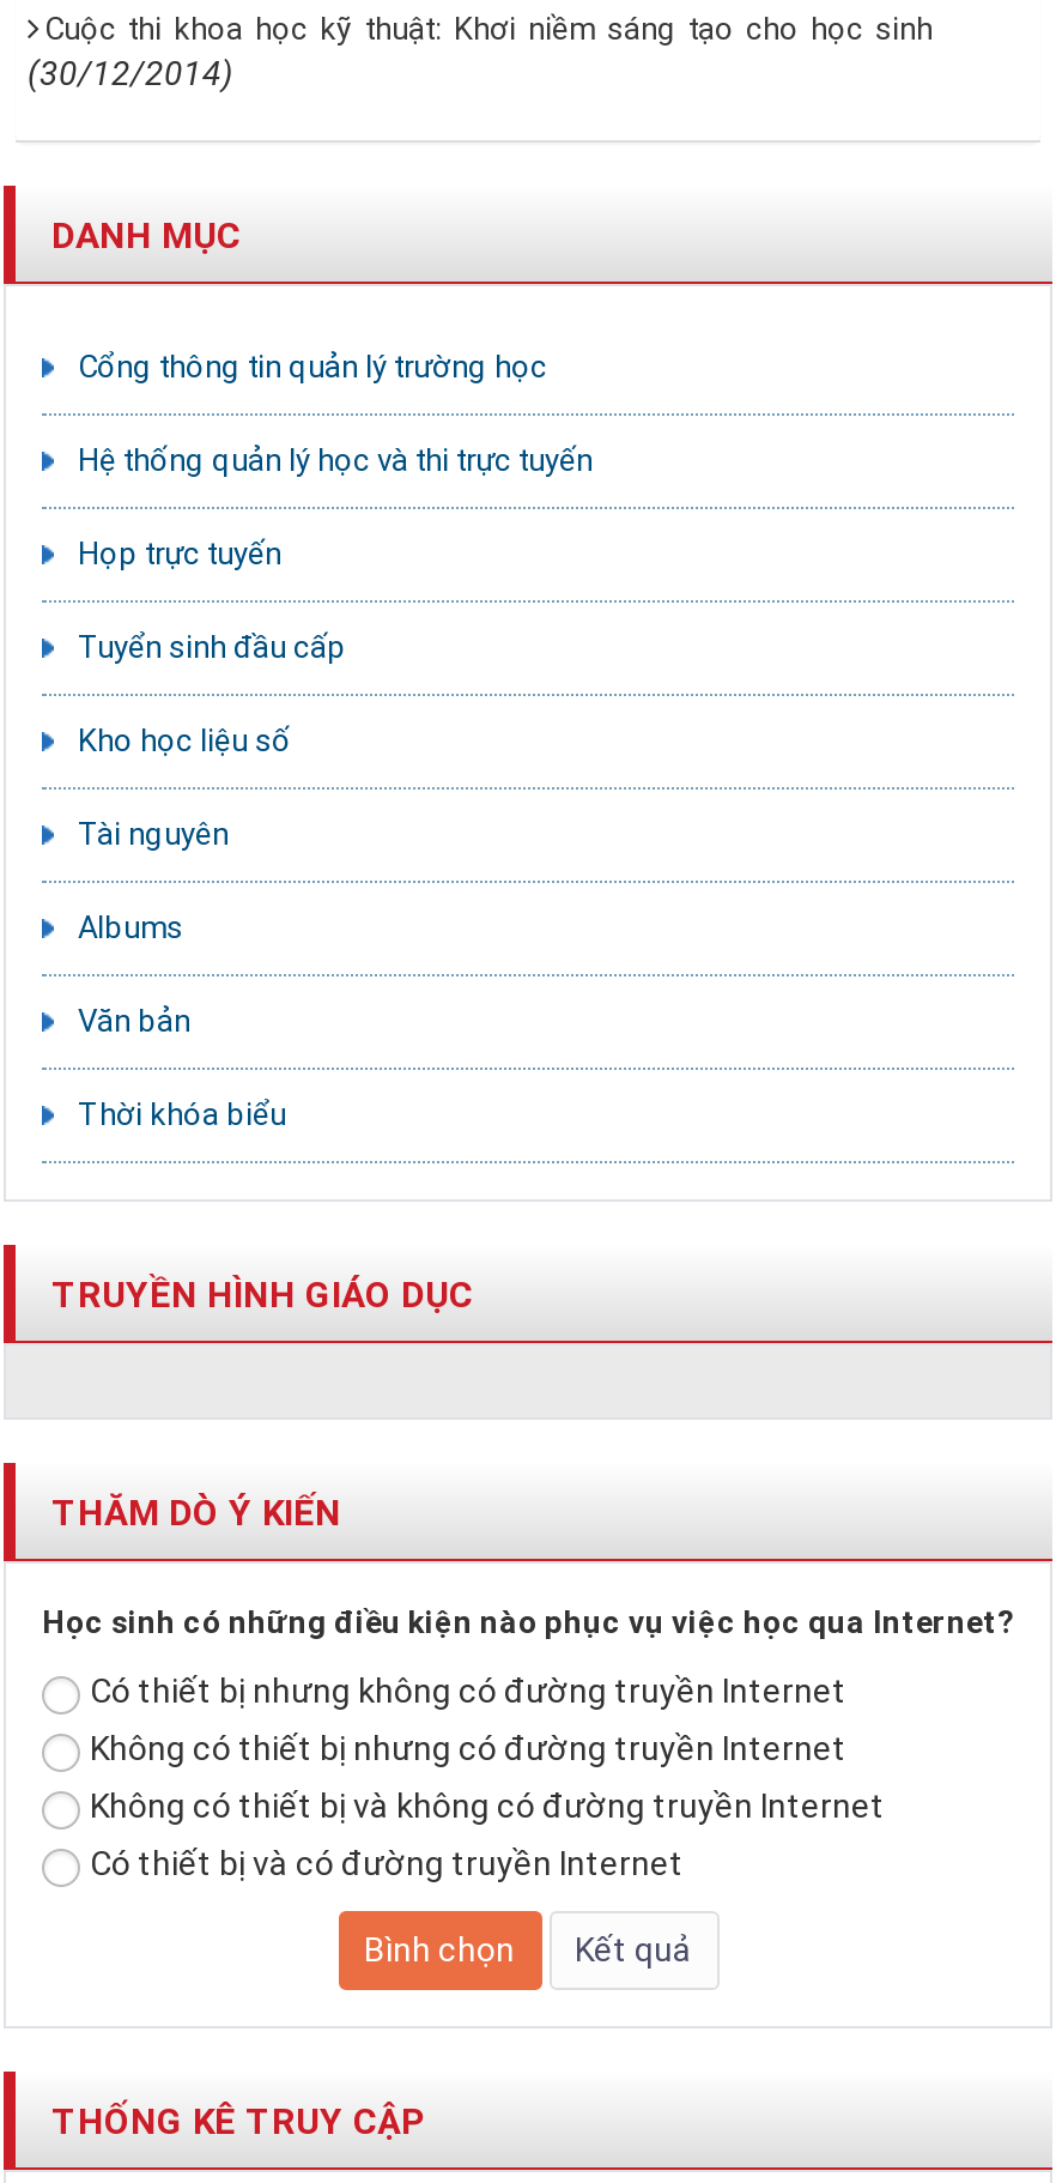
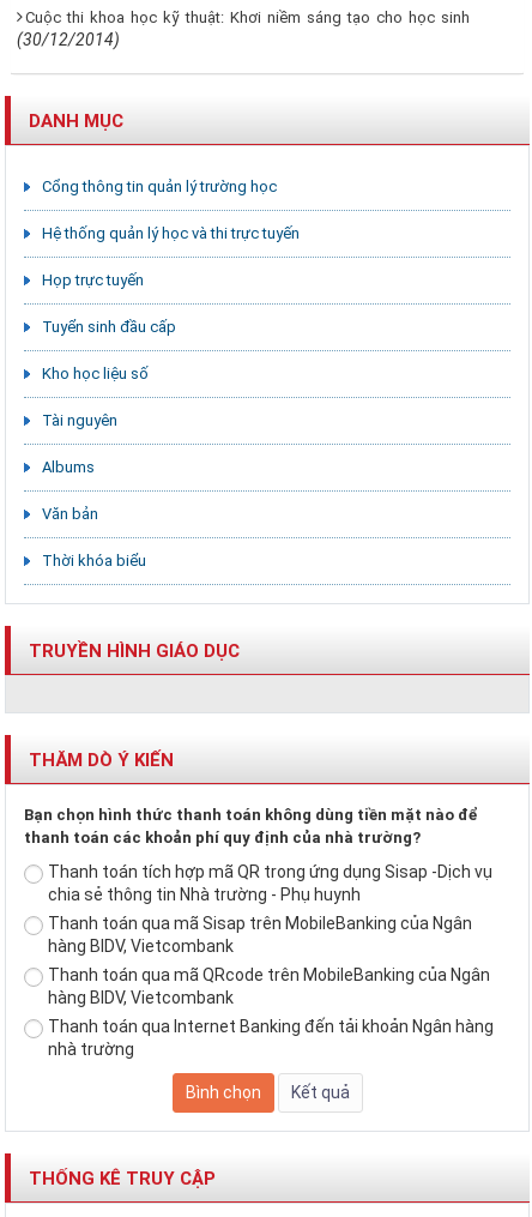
- Học sinh có những điều kiện nào phục vụ việc học qua Internet?
+ Bạn chọn hình thức thanh toán không dùng tiền mặt nào để
+ thanh toán các khoản phí quy định của nhà trường?

- Có thiết bị nhưng không có đường truyền Internet
+ Thanh toán tích hợp mã QR trong ứng dụng Sisap -Dịch vụ
+ chia sẻ thông tin Nhà trường - Phụ huynh

- Không có thiết bị nhưng có đường truyền Internet
+ Thanh toán qua mã Sisap trên MobileBanking của Ngân
+ hàng BIDV, Vietcombank

- Không có thiết bị và không có đường truyền Internet
+ Thanh toán qua mã QRcode trên MobileBanking của Ngân
+ hàng BIDV, Vietcombank

- Có thiết bị và có đường truyền Internet
+ Thanh toán qua Internet Banking đến tải khoản Ngân hàng
+ nhà trường
